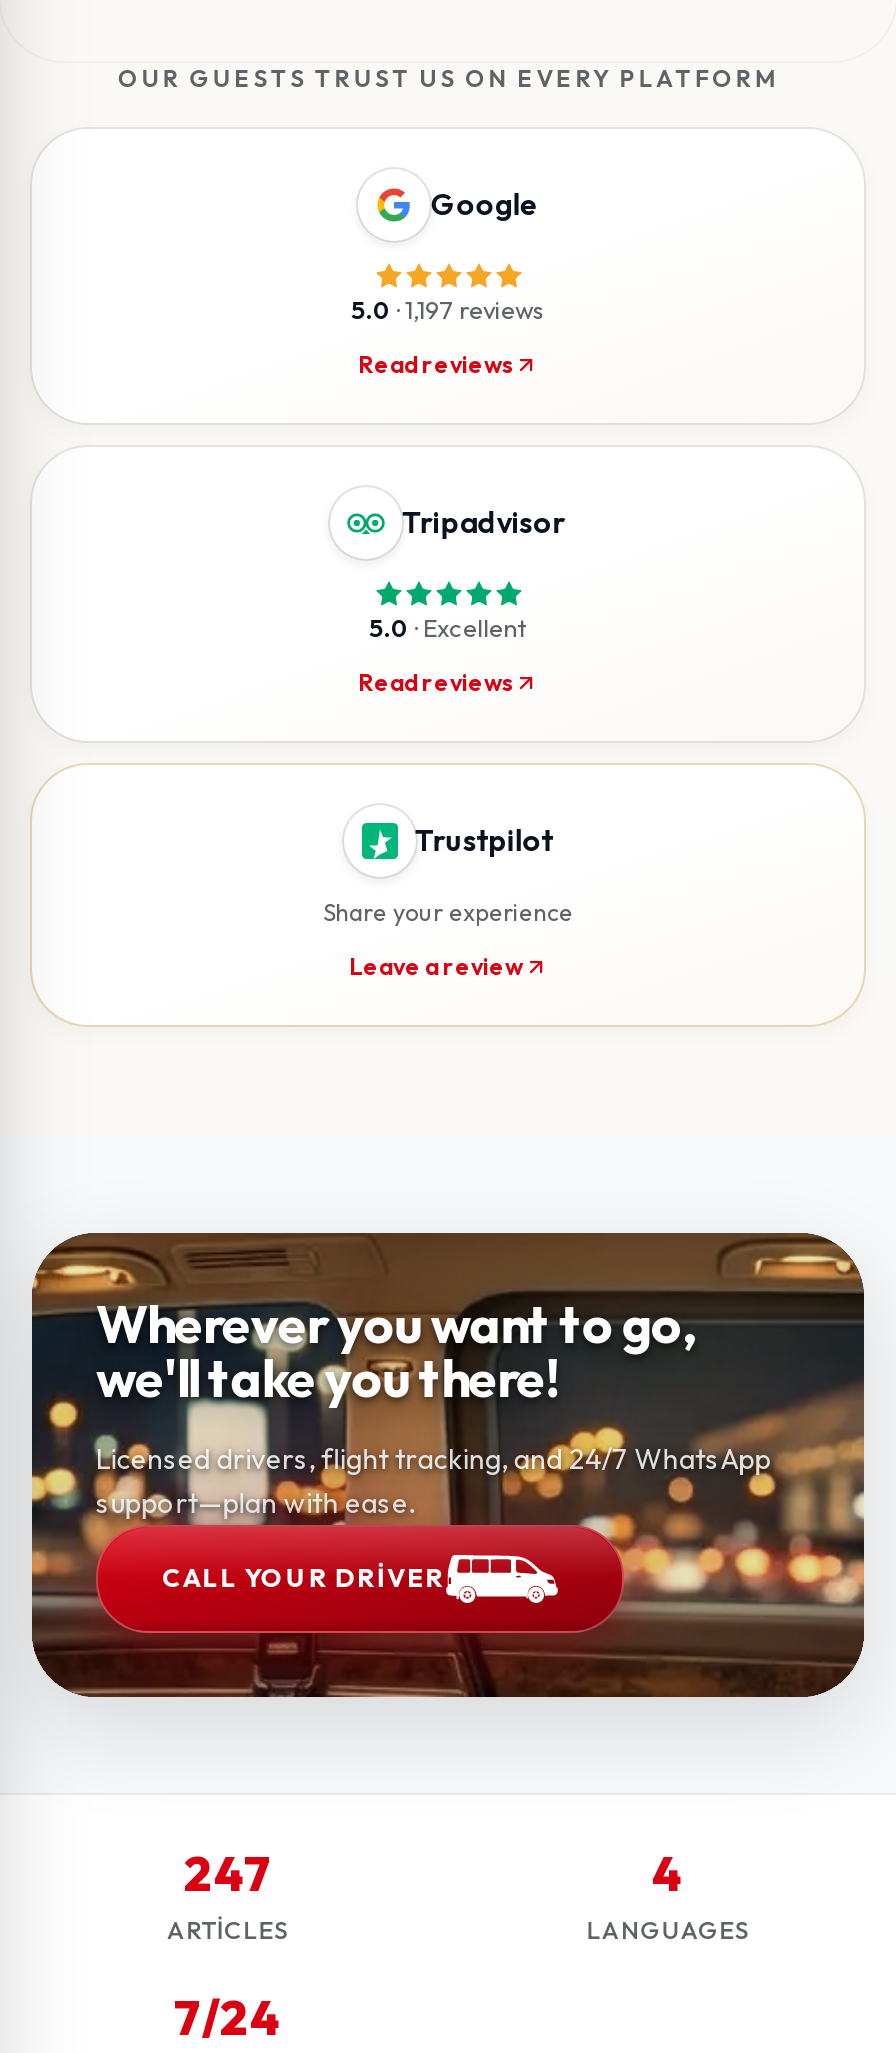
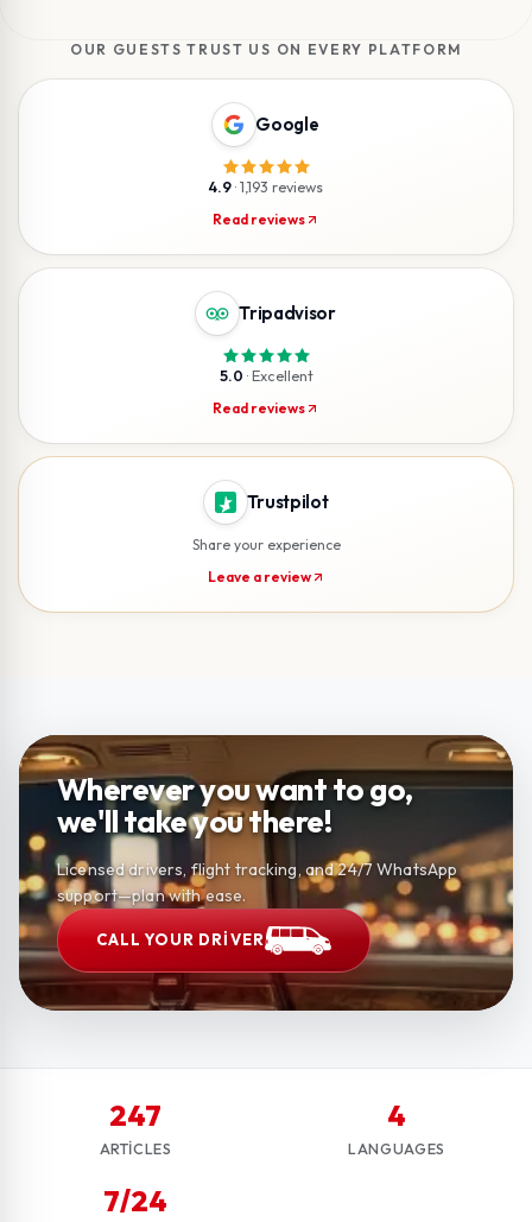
- 5.0 · 1,197 reviews
+ 4.9 · 1,193 reviews
